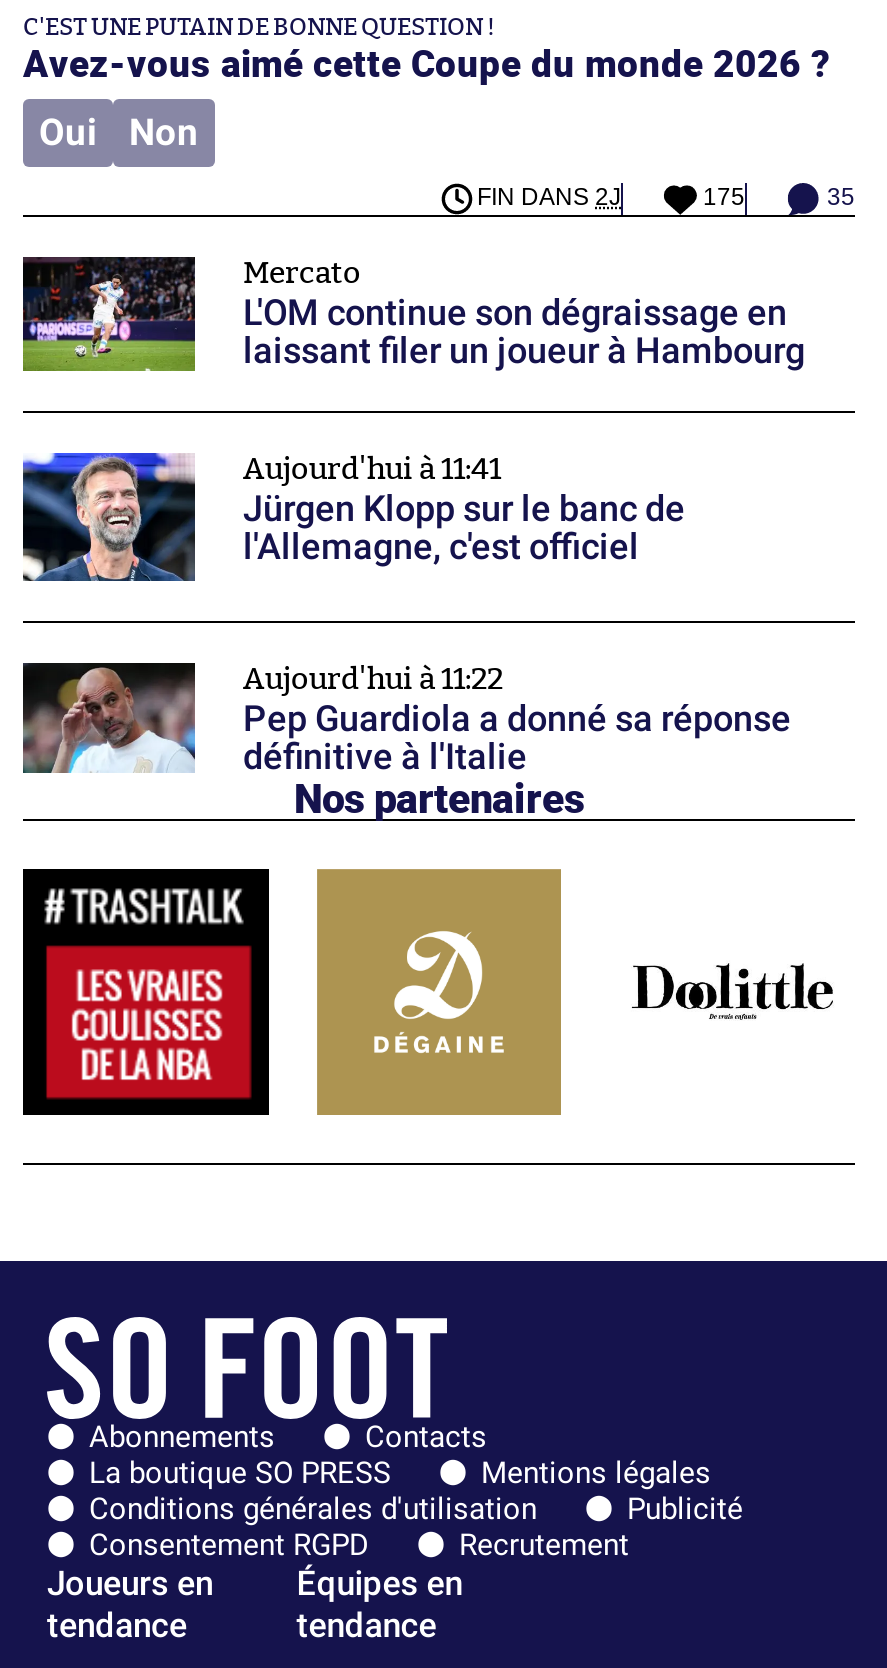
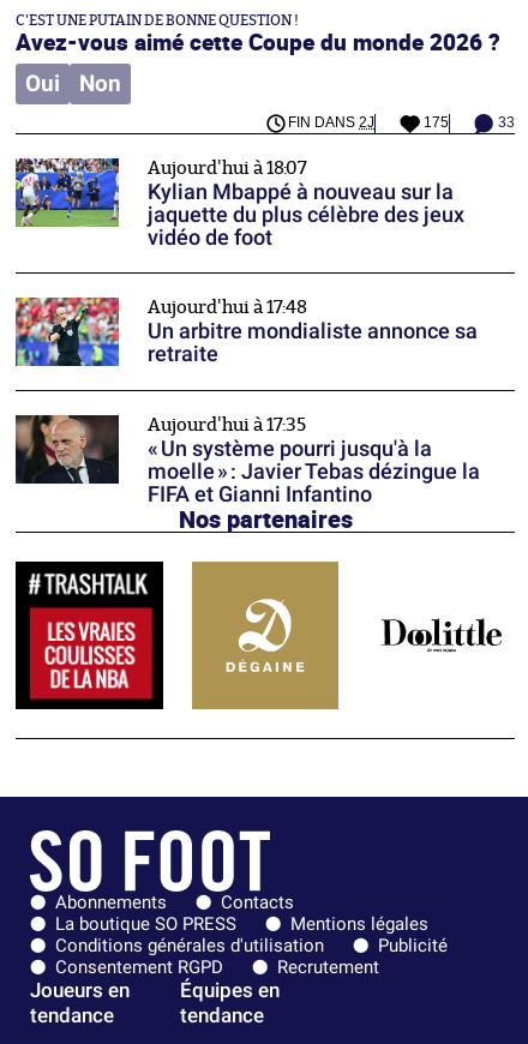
- 35
+ 33

- [image]
- Mercato
- L'OM continue son dégraissage en
- laissant filer un joueur à Hambourg
+ [image]
+ Aujourd'hui à 18:07
+ Kylian Mbappé à nouveau sur la
+ jaquette du plus célèbre des jeux
+ vidéo de foot

- [image]
- Aujourd'hui à 11:41
- Jürgen Klopp sur le banc de
- l'Allemagne, c'est officiel
+ [image]
+ Aujourd'hui à 17:48
+ Un arbitre mondialiste annonce sa
+ retraite

- [image]
- Aujourd'hui à 11:22
- Pep Guardiola a donné sa réponse
- définitive à l'Italie
+ [image]
+ Aujourd'hui à 17:35
+ « Un système pourri jusqu'à la
+ moelle » : Javier Tebas dézingue la
+ FIFA et Gianni Infantino
